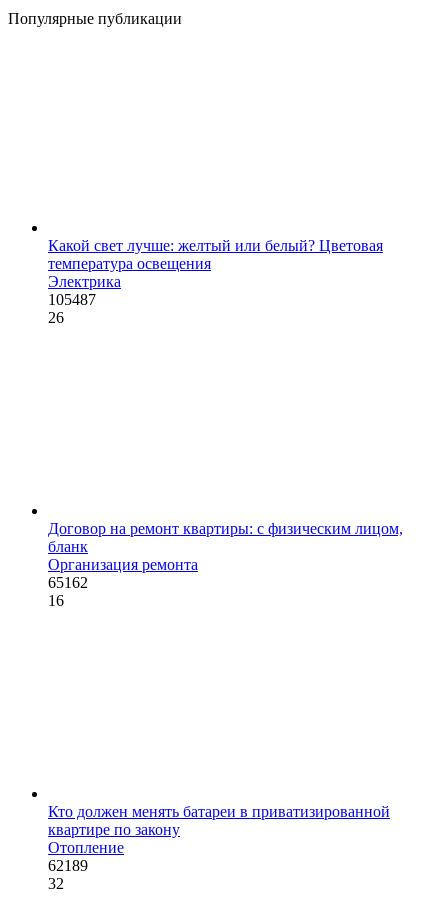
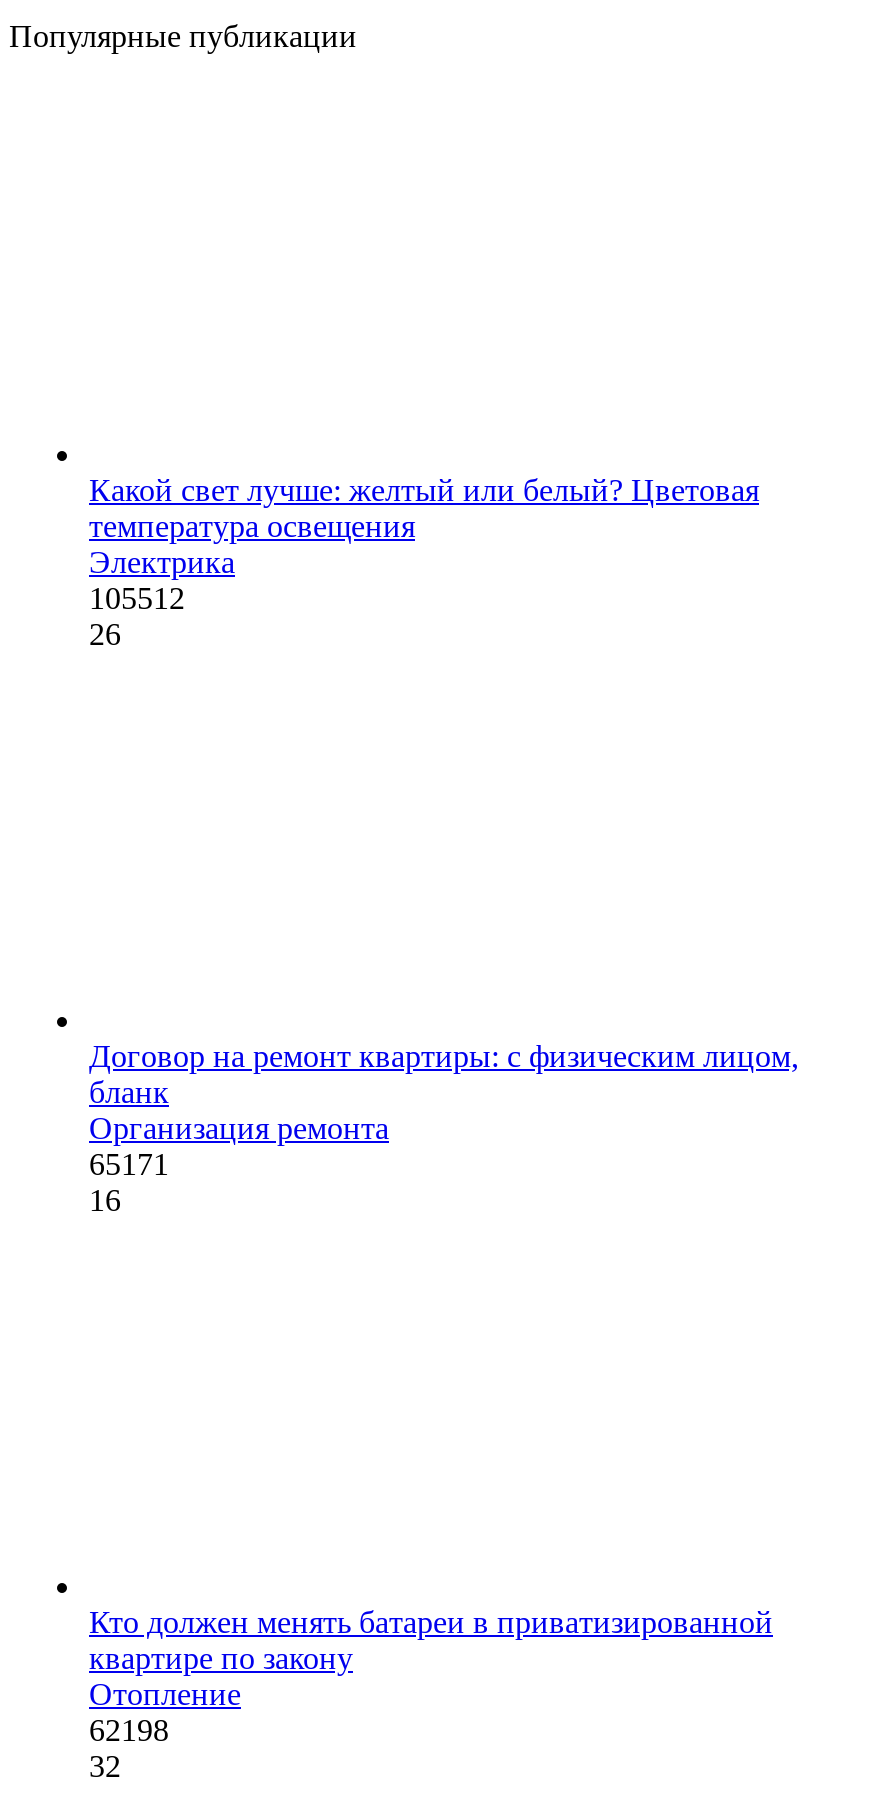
- 105487
+ 105512

- 65162
+ 65171

- 62189
+ 62198
